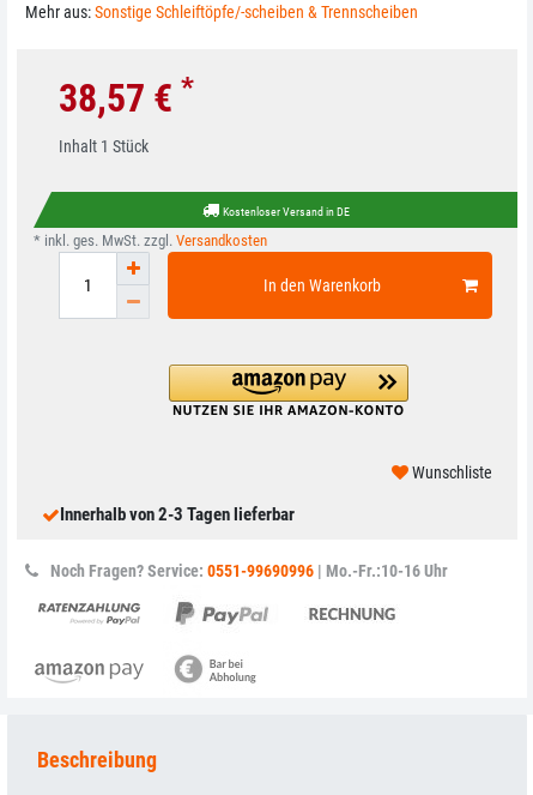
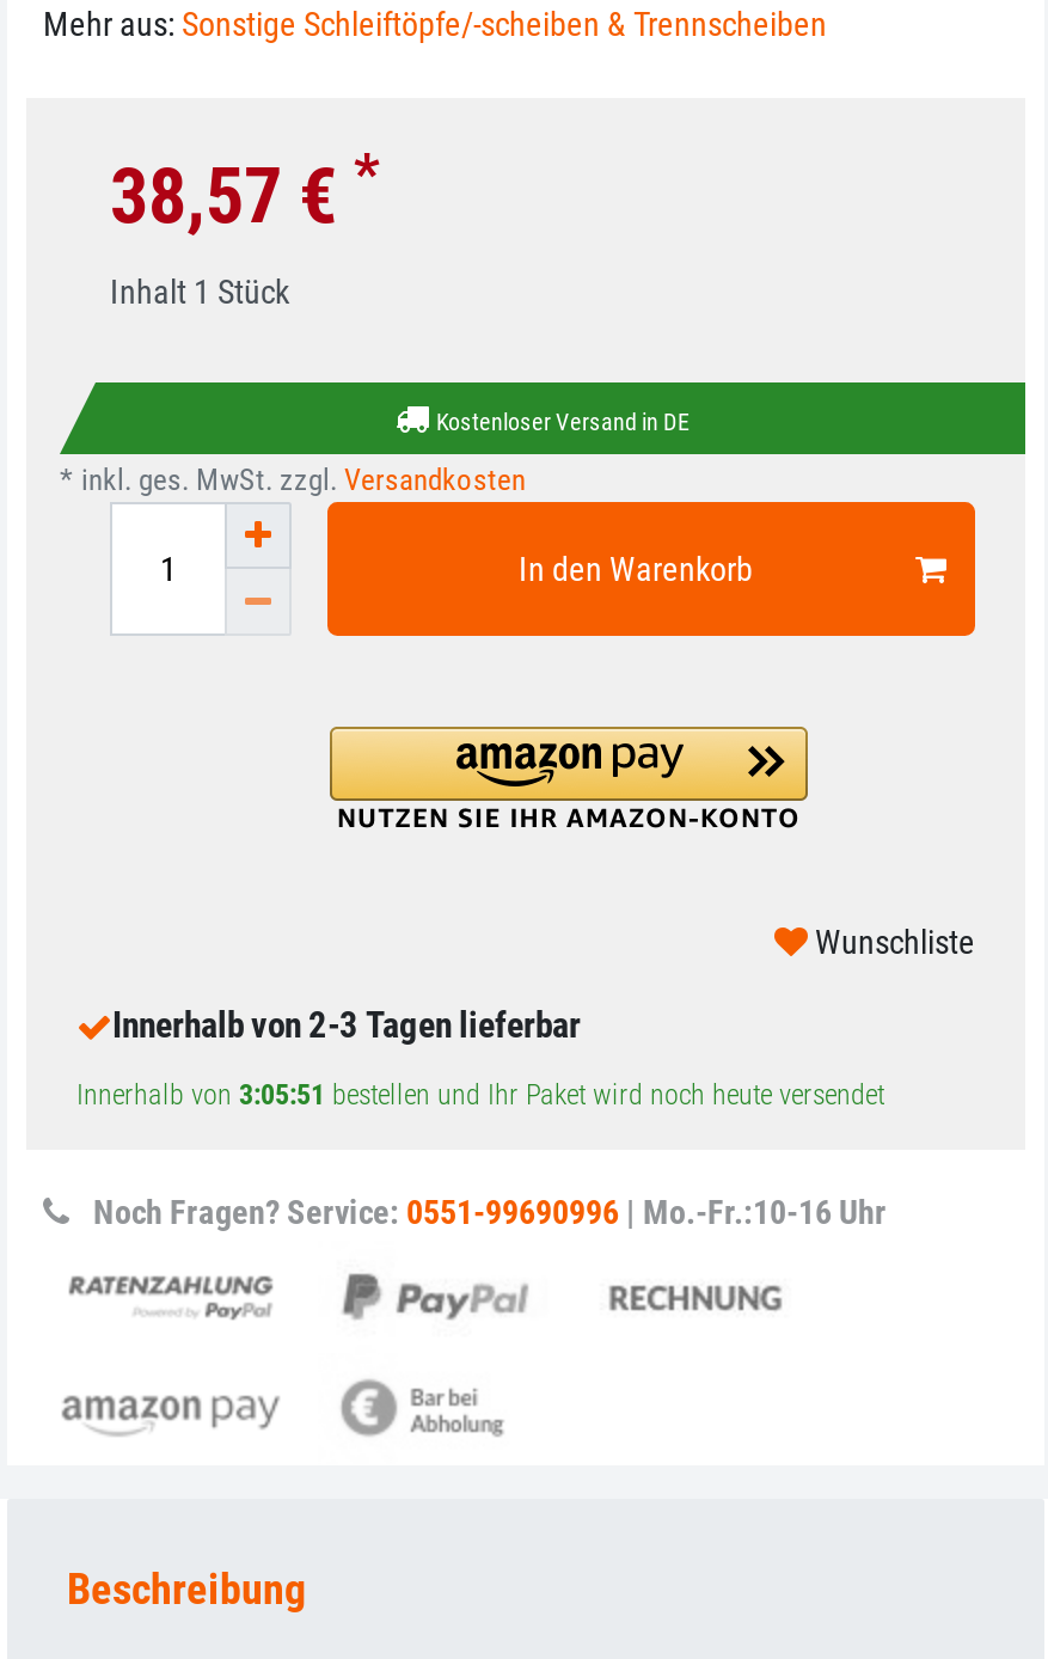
+ Innerhalb von 3:05:51 bestellen und Ihr Paket wird noch heute versendet
